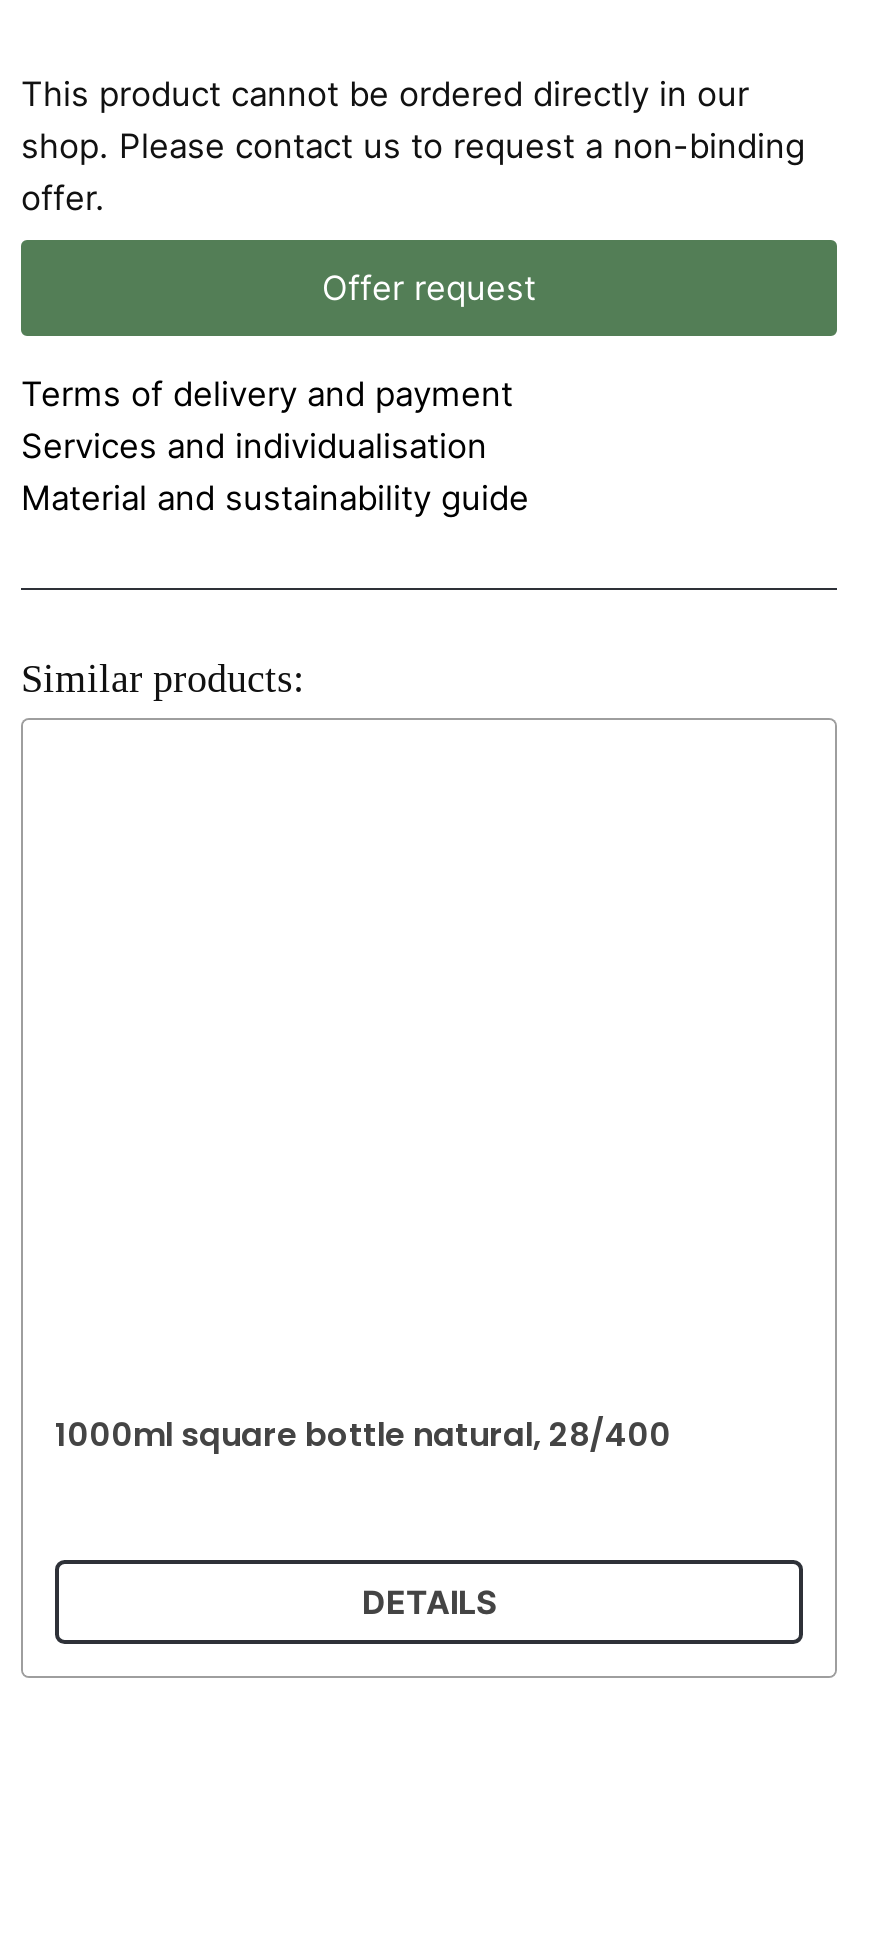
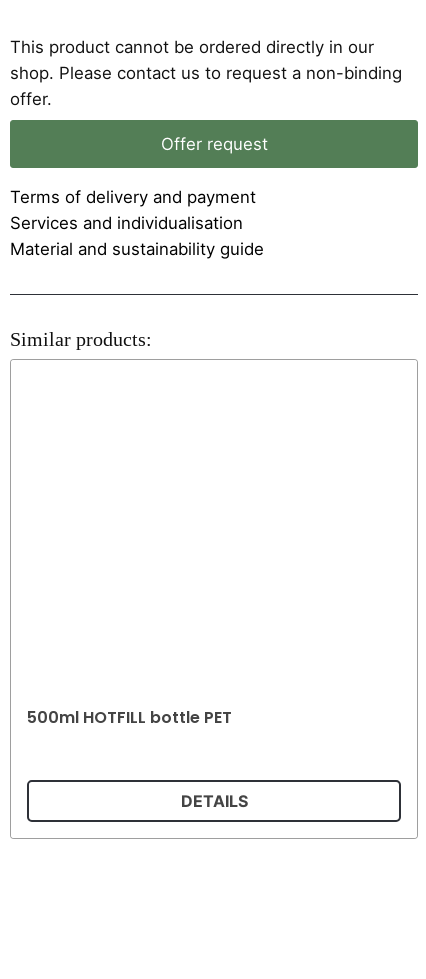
- 1000ml square bottle natural, 28/400
+ 500ml HOTFILL bottle PET
